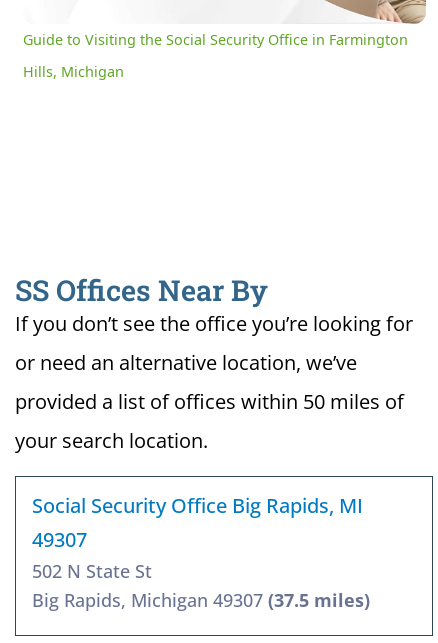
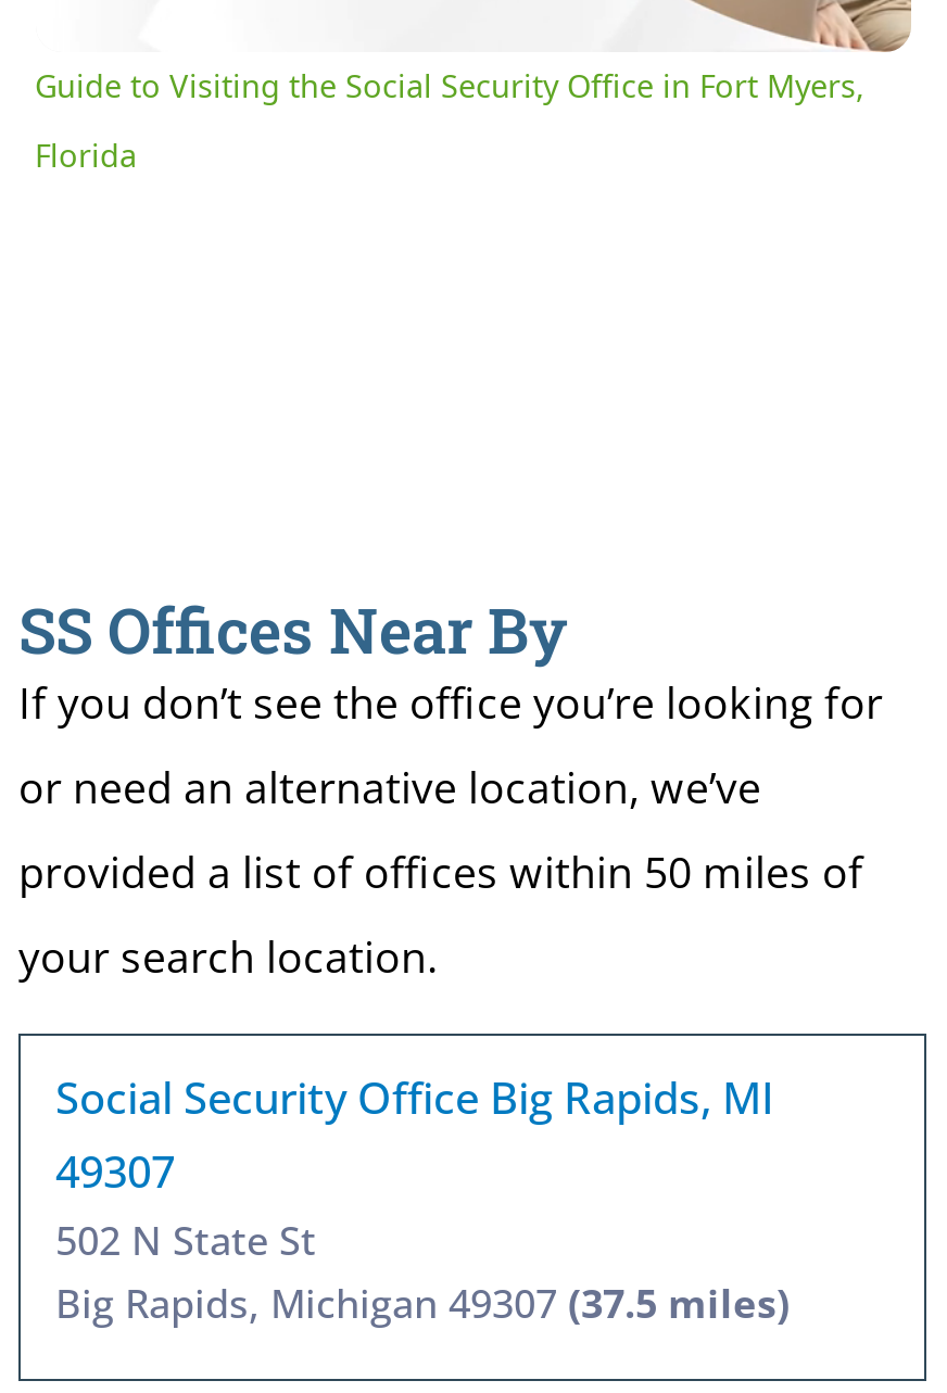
- Guide to Visiting the Social Security Office in Farmington
+ Guide to Visiting the Social Security Office in Fort Myers,

- Hills, Michigan
+ Florida
